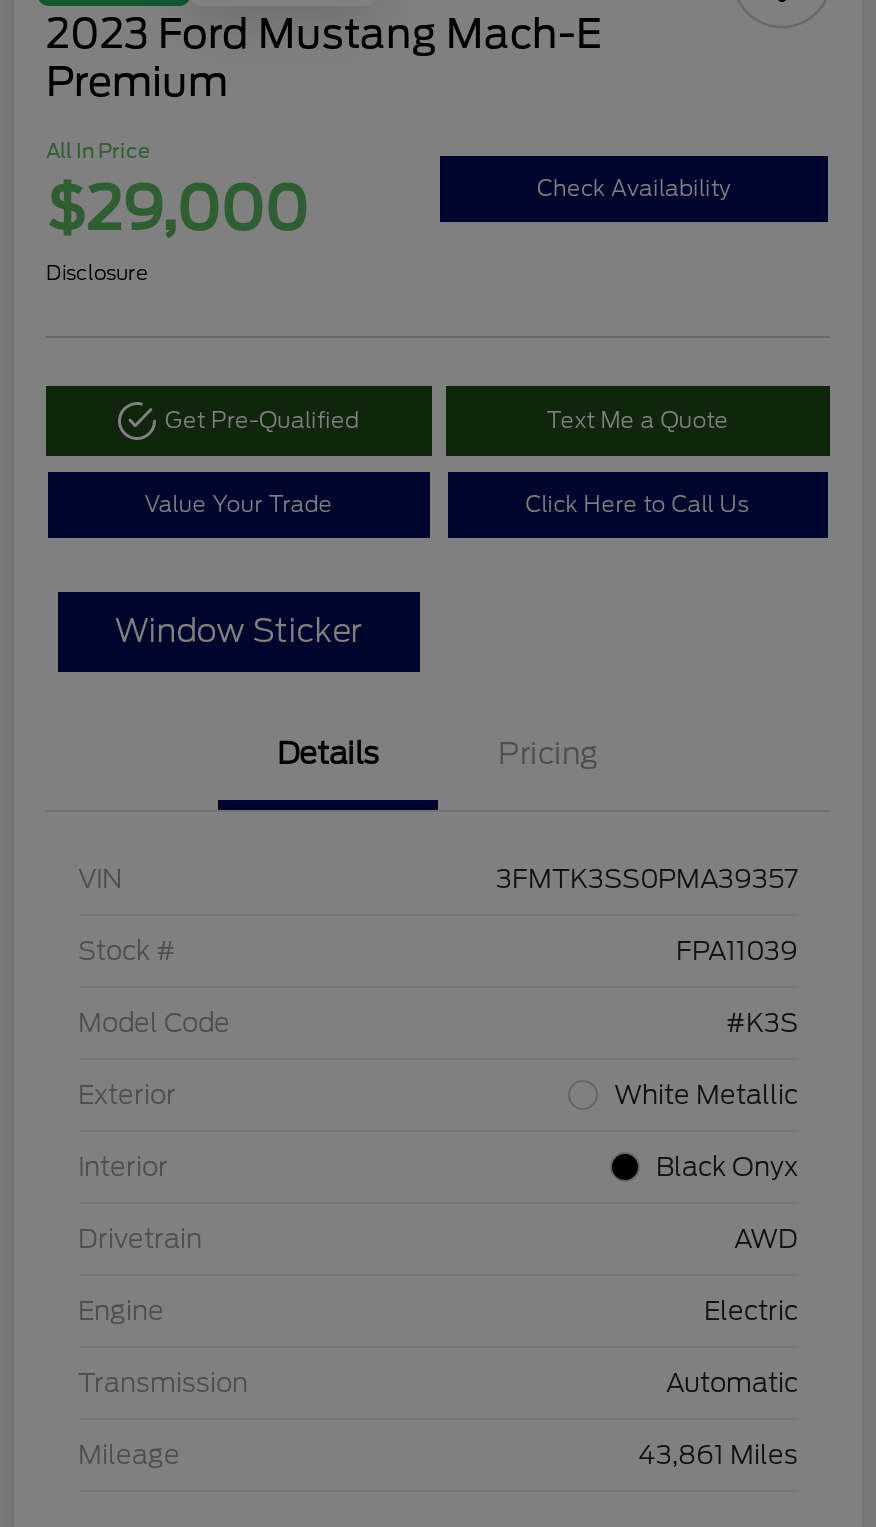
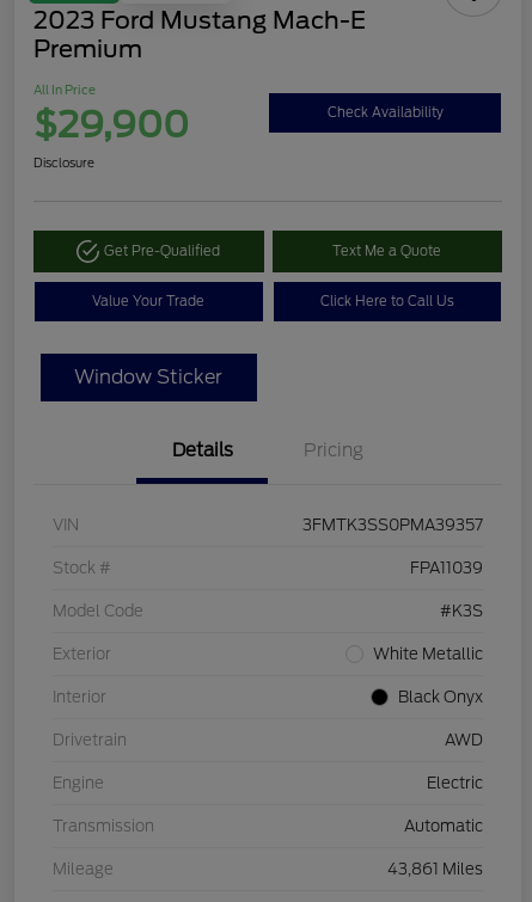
- $29,000
+ $29,900
